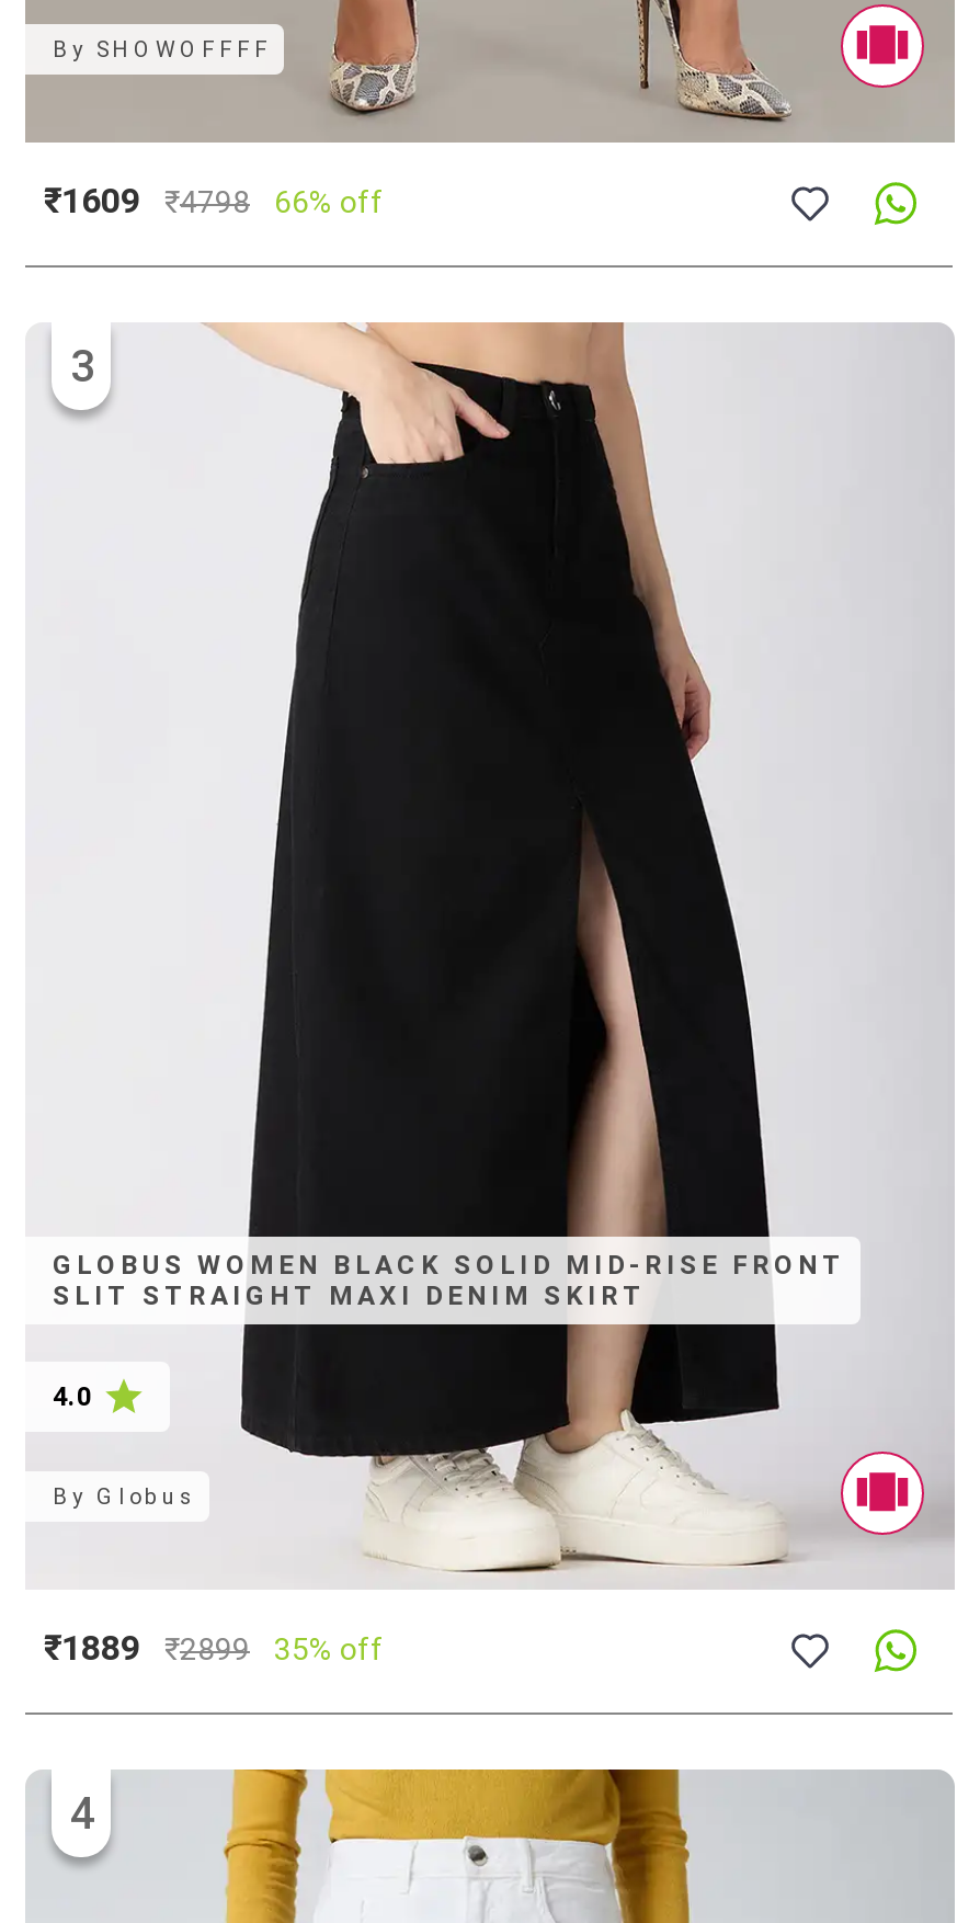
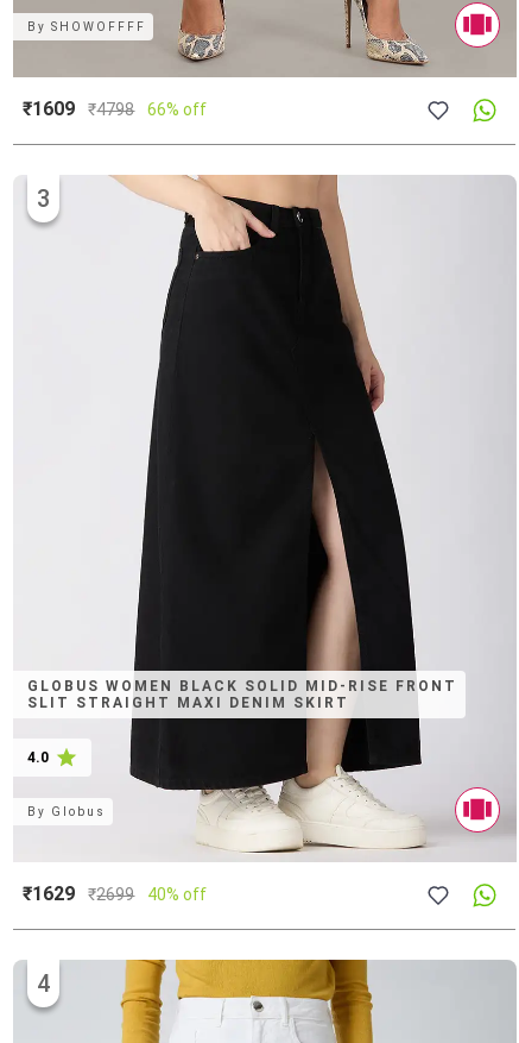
- ₹1889
+ ₹1629

- ₹2899
+ ₹2699

- 35% off
+ 40% off
